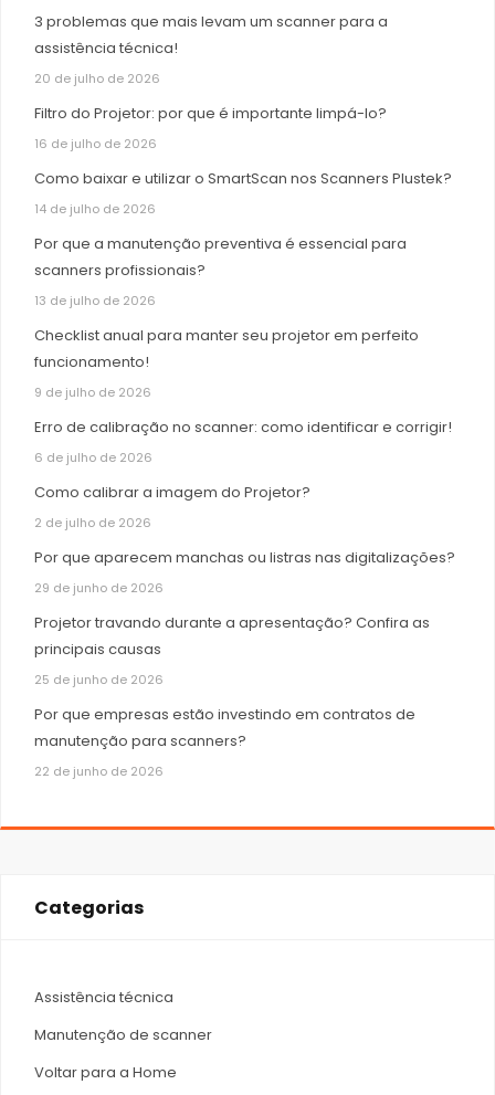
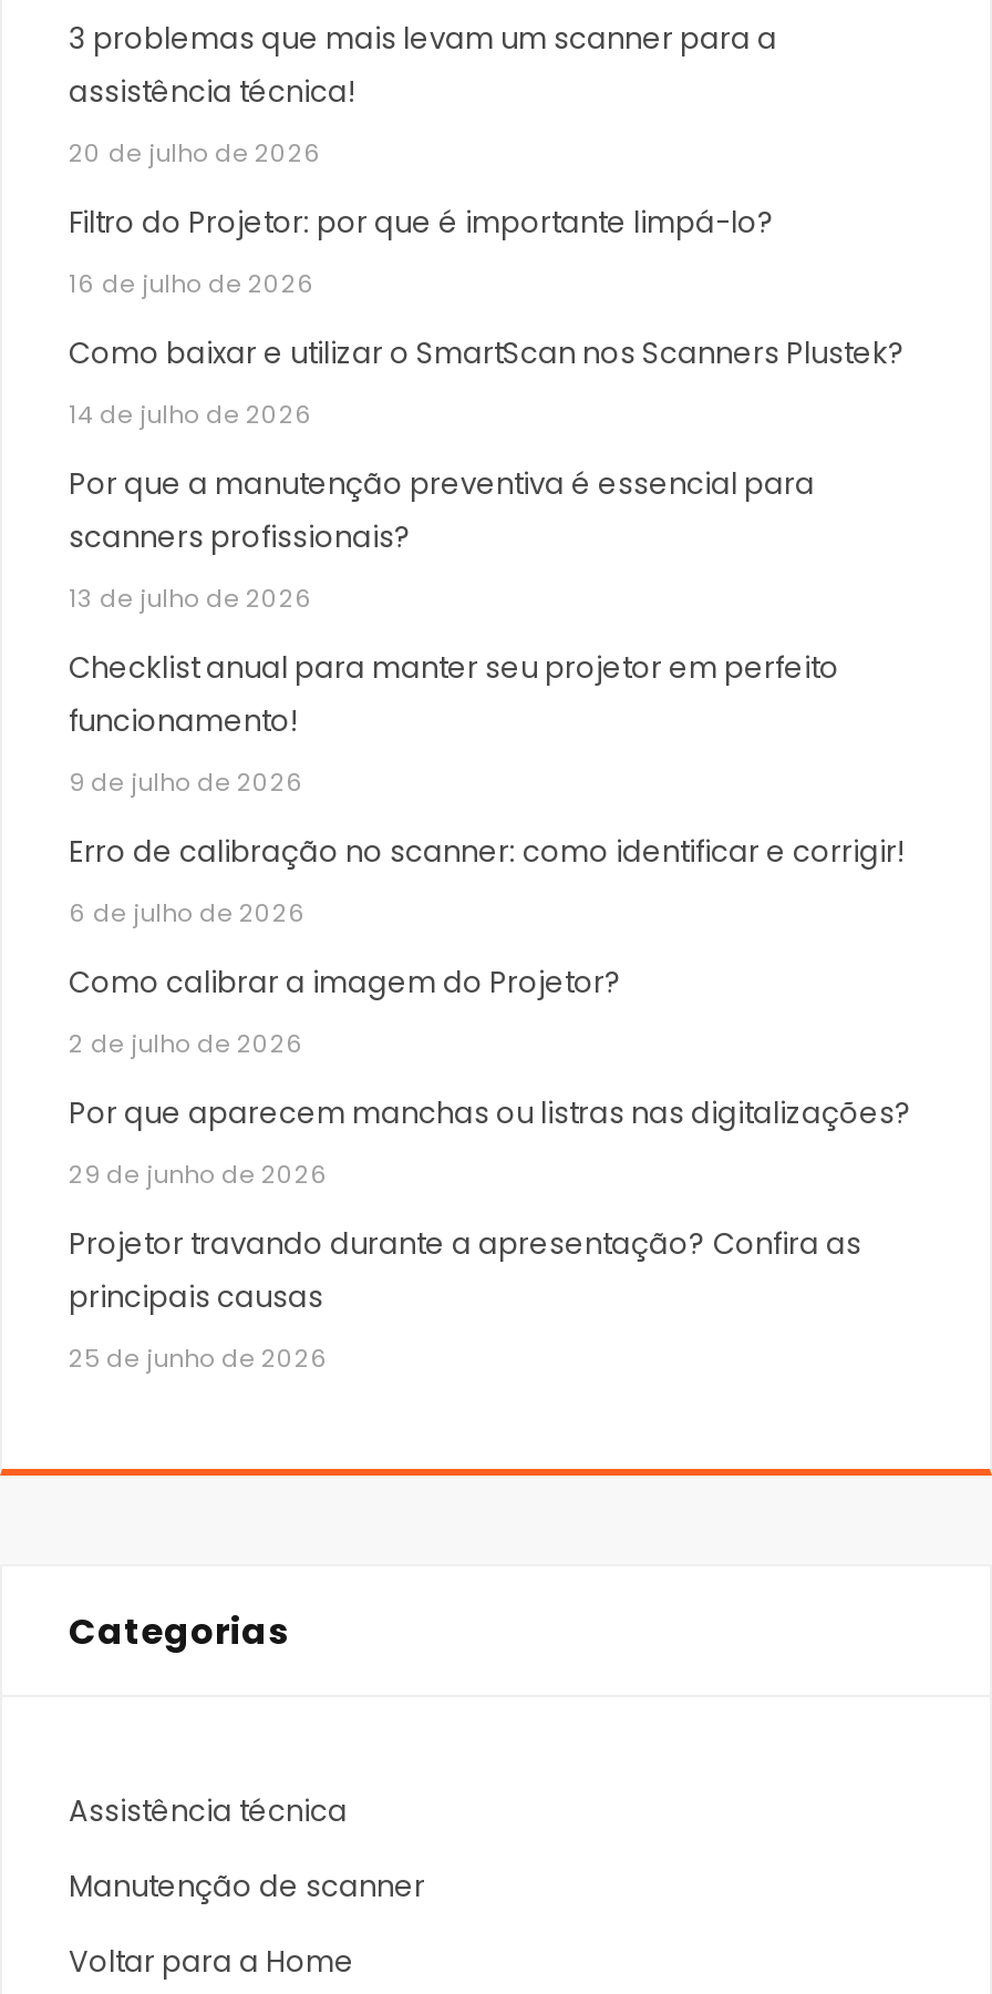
- Por que empresas estão investindo em contratos de
- manutenção para scanners?
- 22 de junho de 2026
